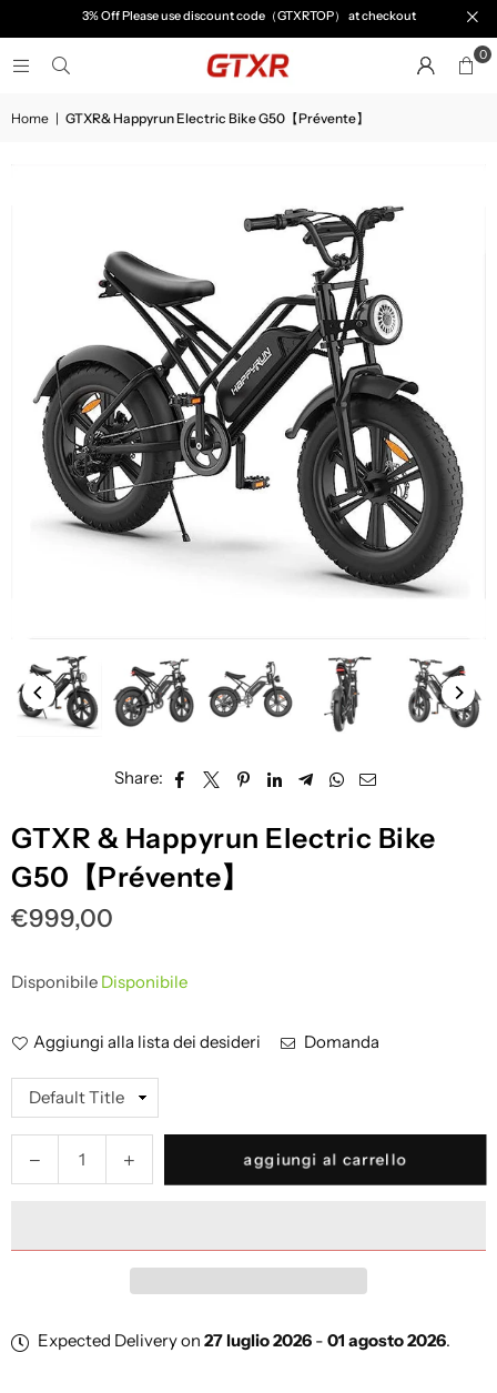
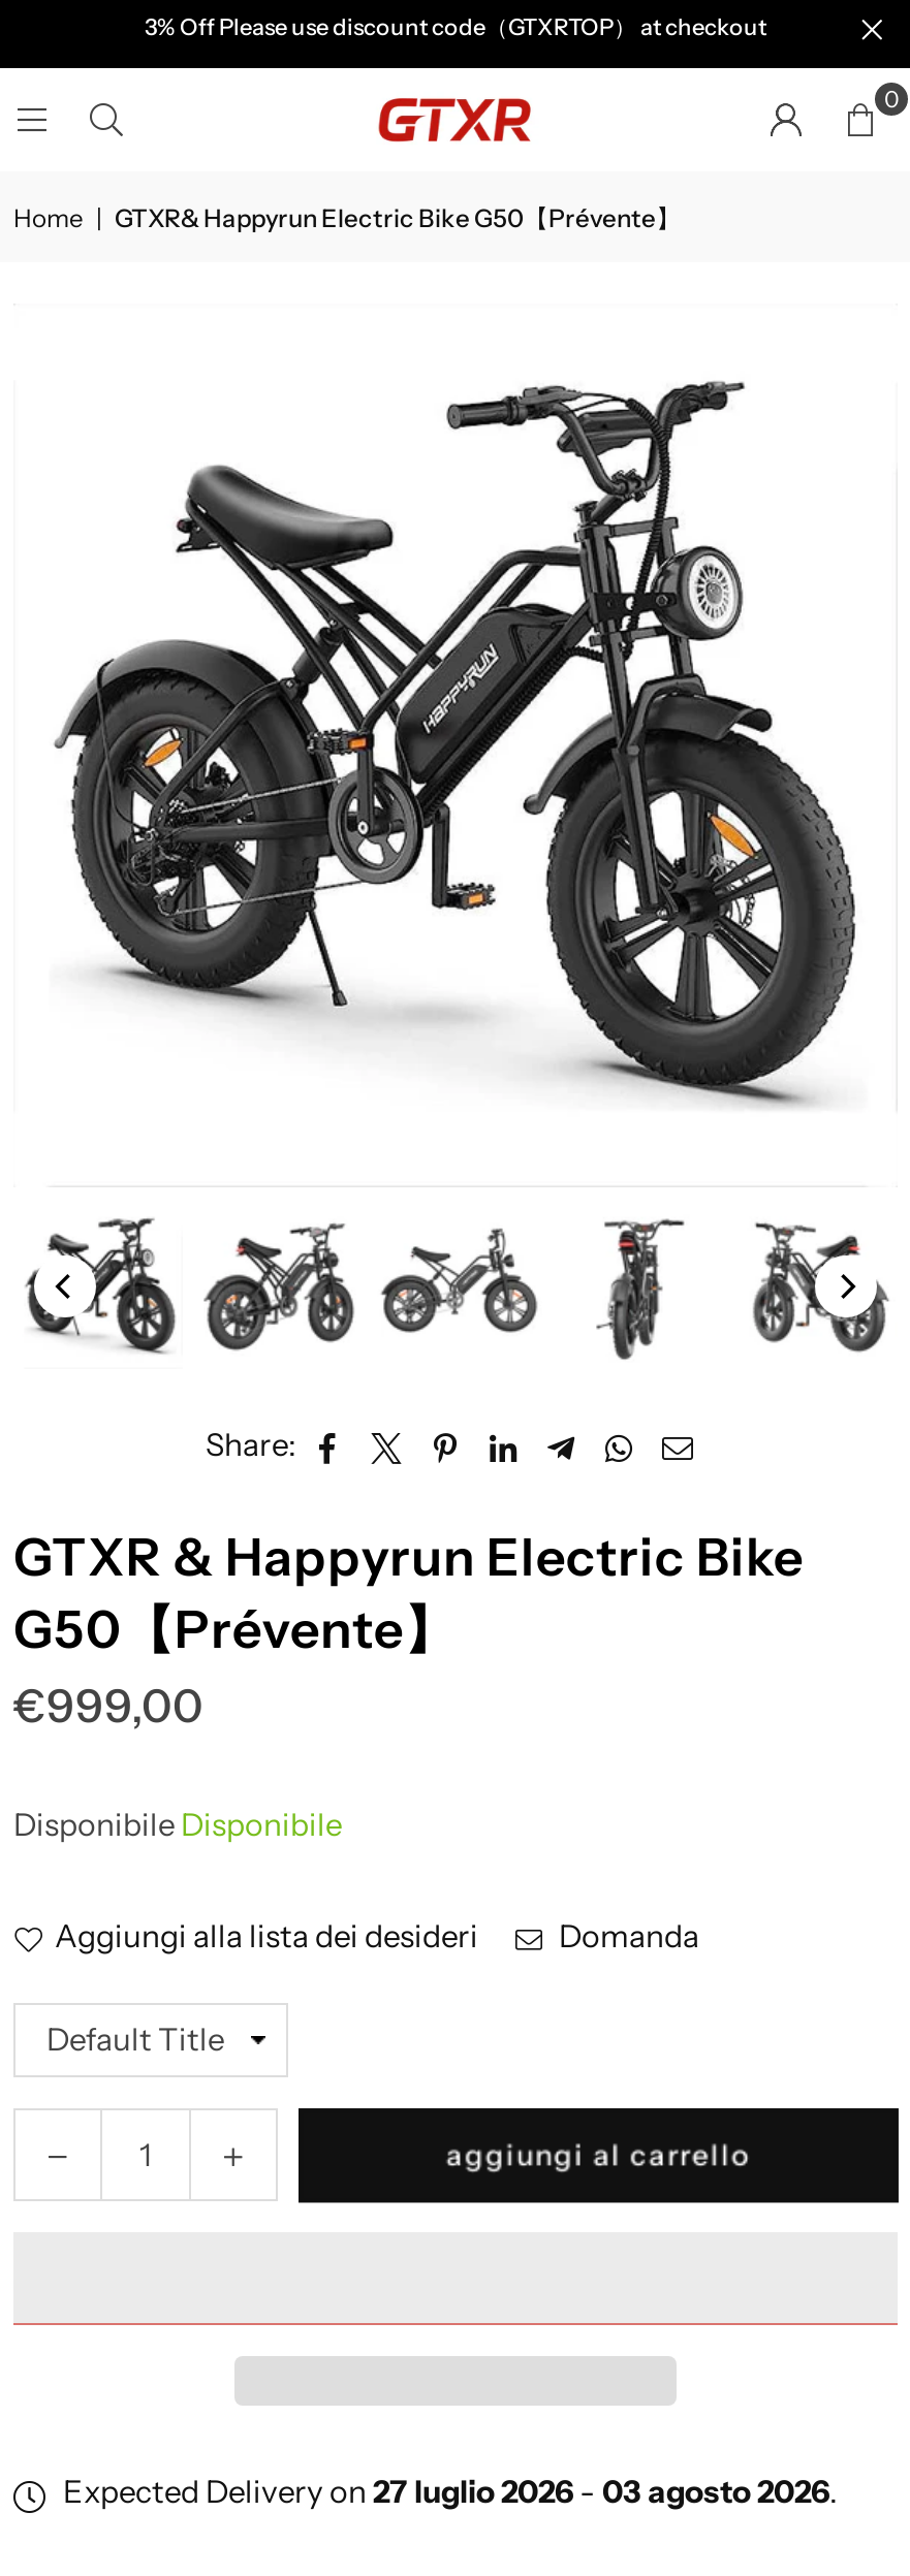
- Expected Delivery on 27 luglio 2026 - 01 agosto 2026.
+ Expected Delivery on 27 luglio 2026 - 03 agosto 2026.
